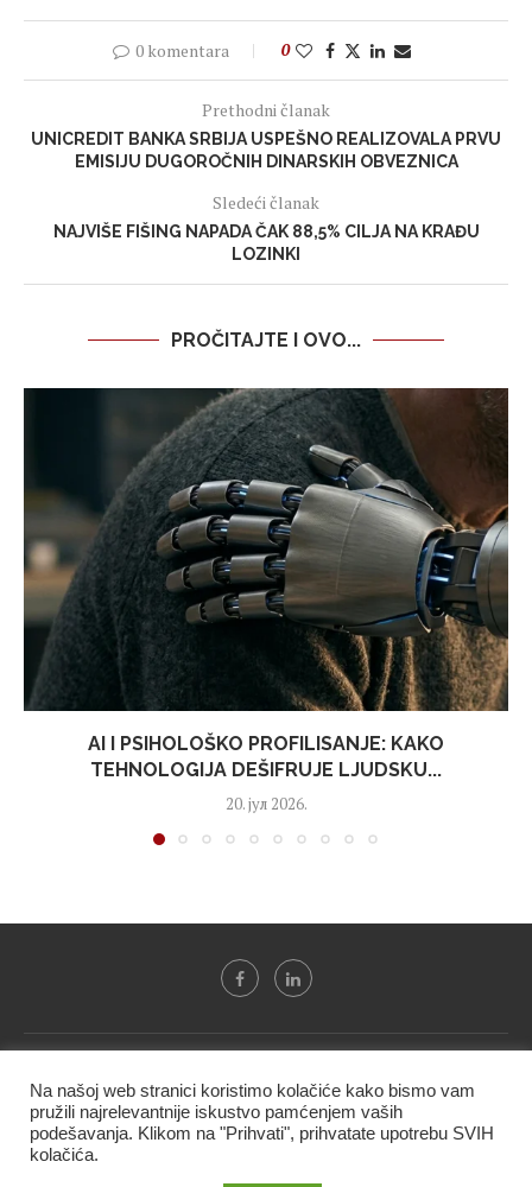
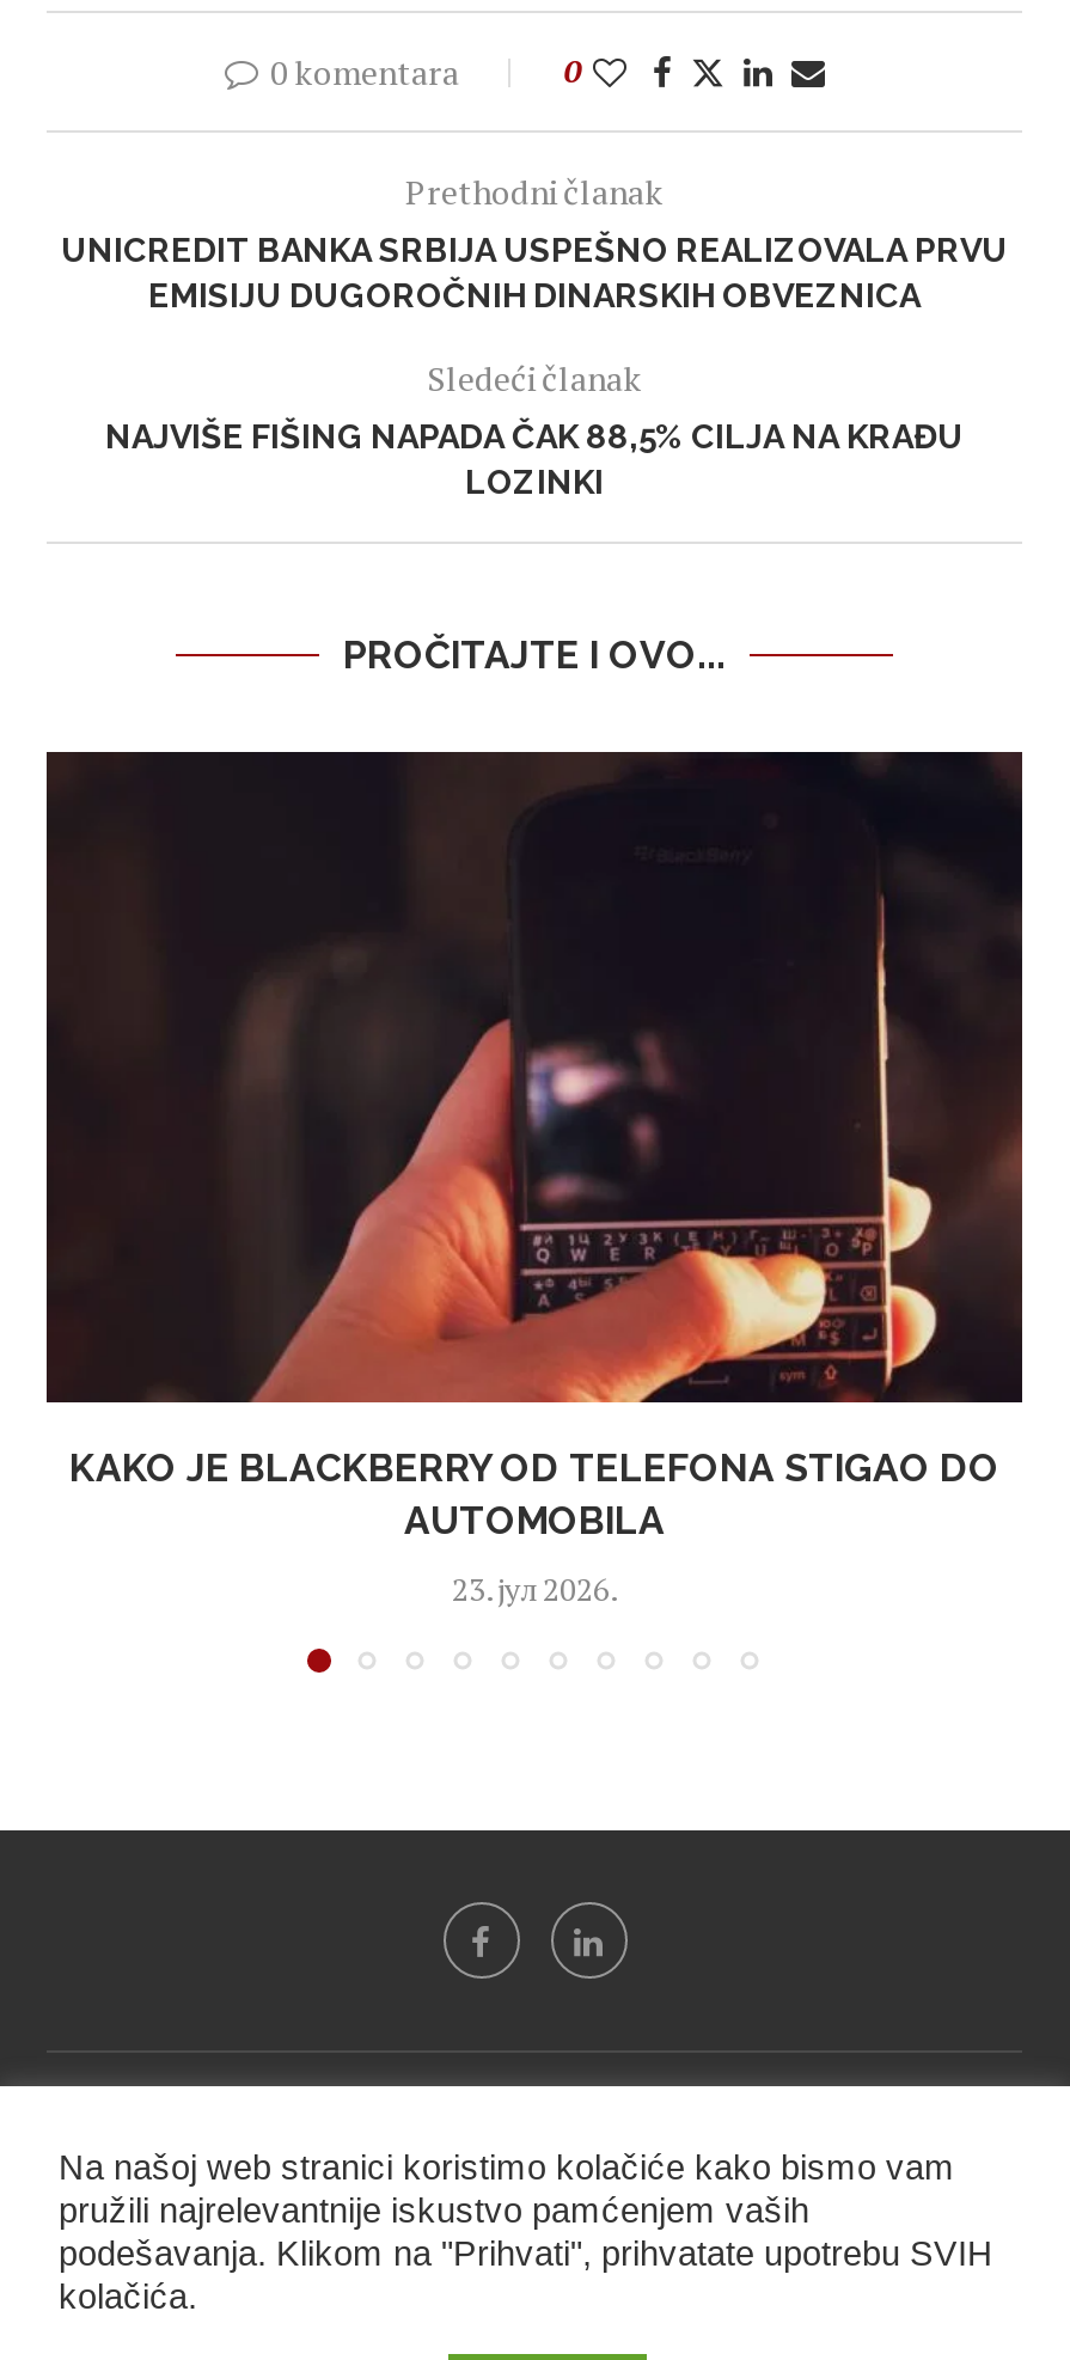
- [image]
- AI I PSIHOLOŠKO PROFILISANJE: KAKO
- TEHNOLOGIJA DEŠIFRUJE LJUDSKU...
+ [image]
+ KAKO JE BLACKBERRY OD TELEFONA STIGAO DO
+ AUTOMOBILA

- 20. јул 2026.
+ 23. јул 2026.
